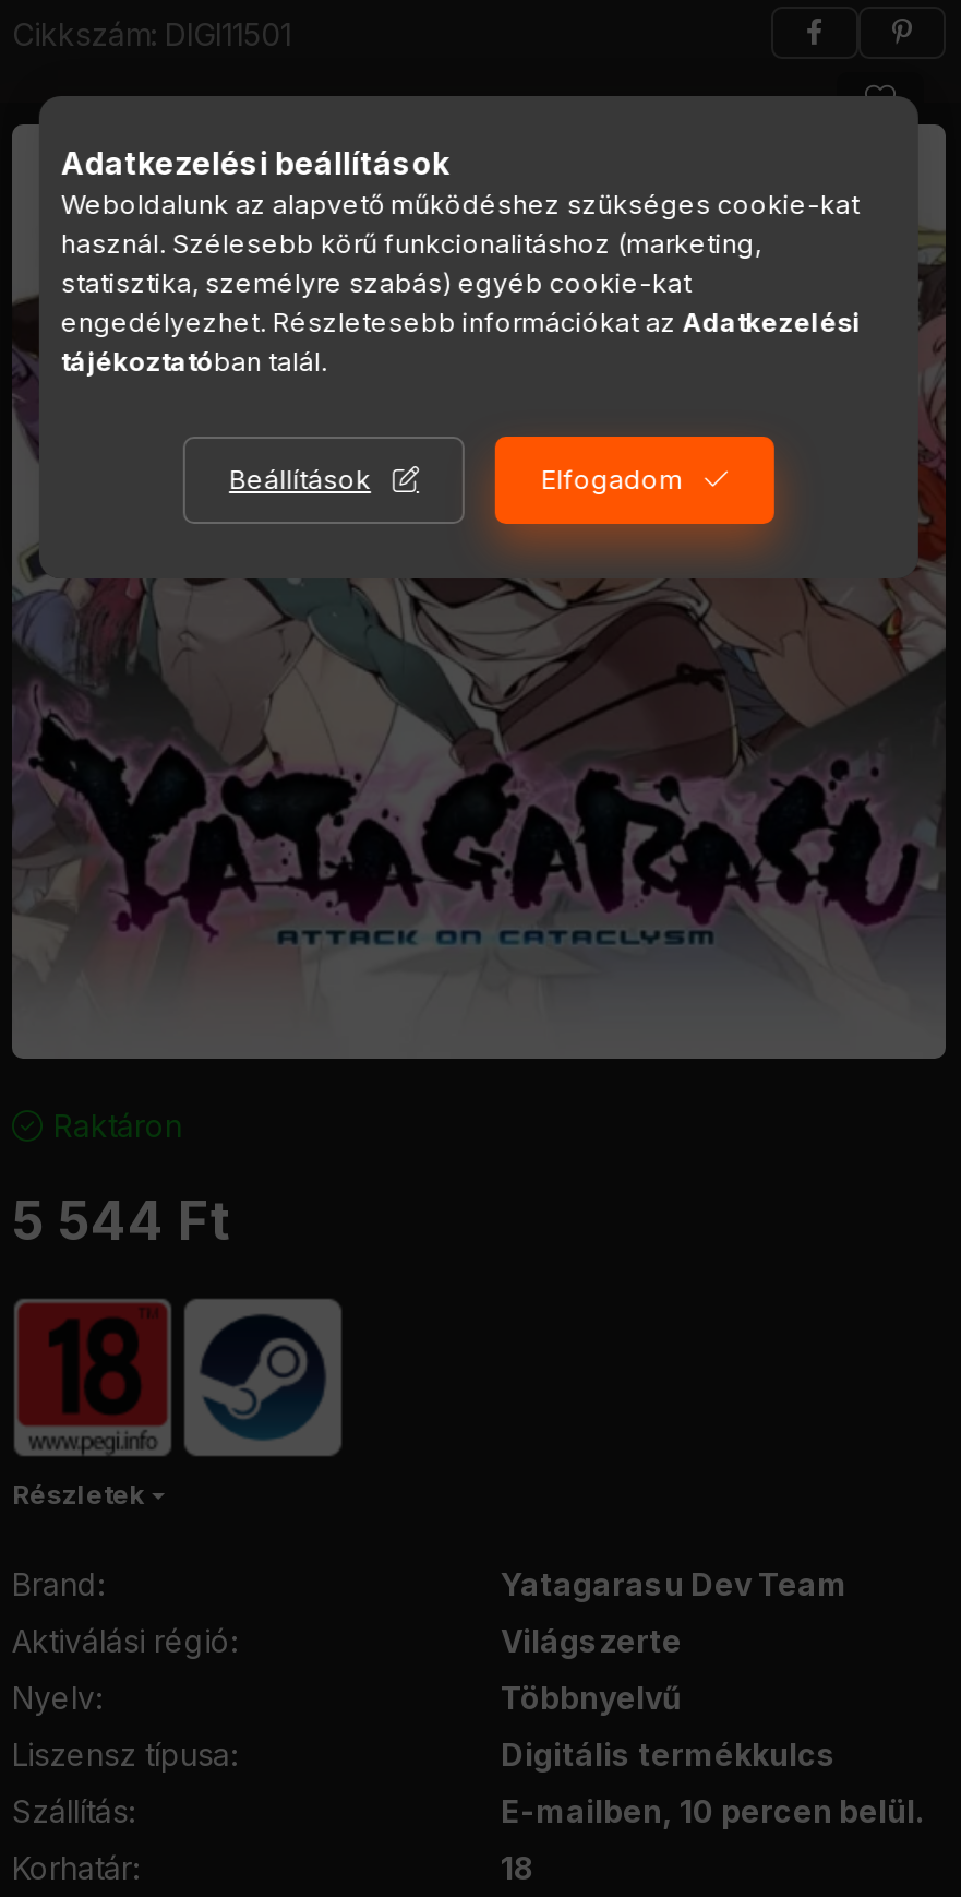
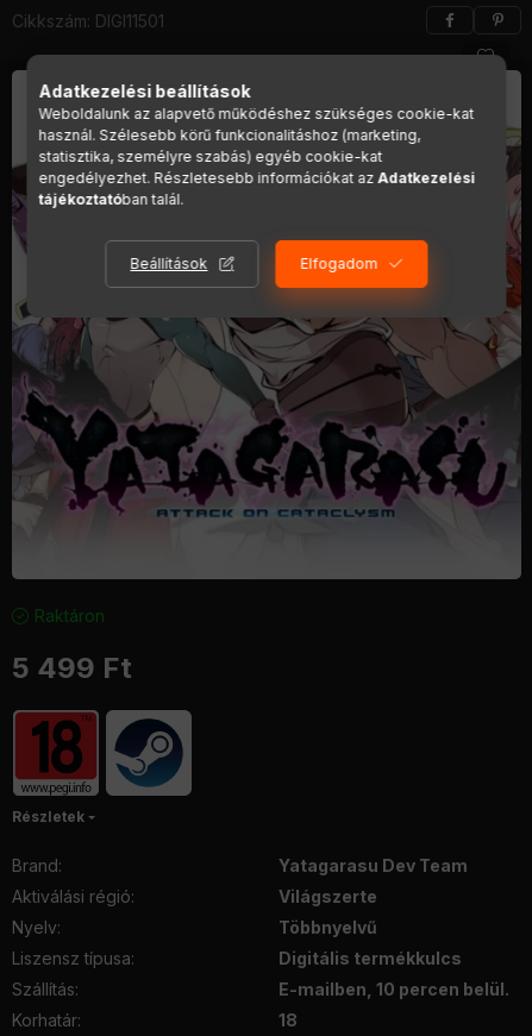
- 5 544 Ft
+ 5 499 Ft
